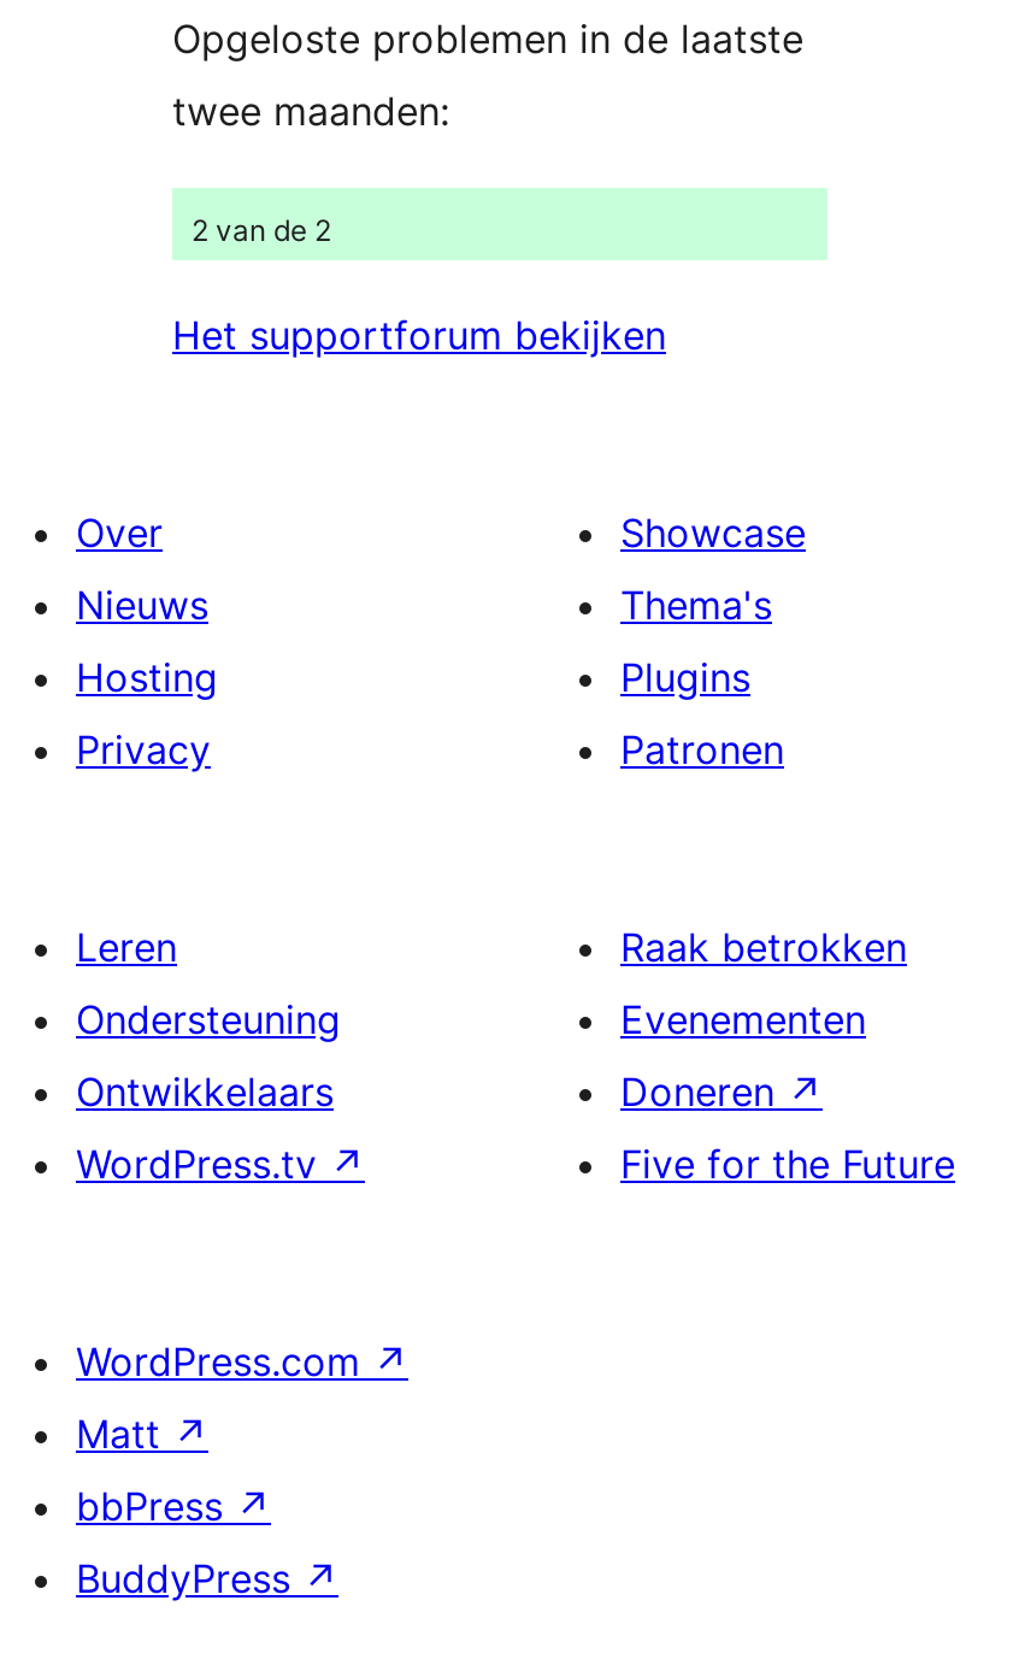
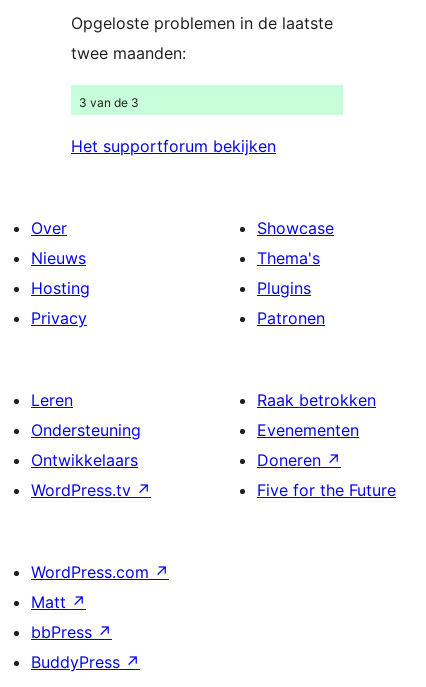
- 2 van de 2
+ 3 van de 3
